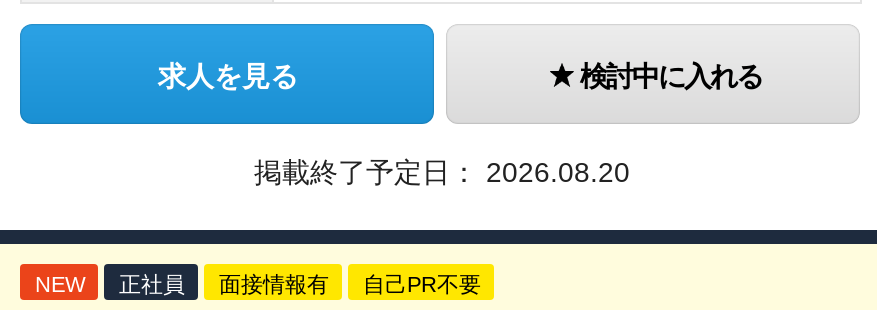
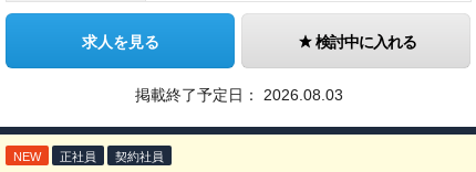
- 掲載終了予定日：2026.08.20
+ 掲載終了予定日：2026.08.03

- 面接情報有
- 自己PR不要
+ 契約社員
